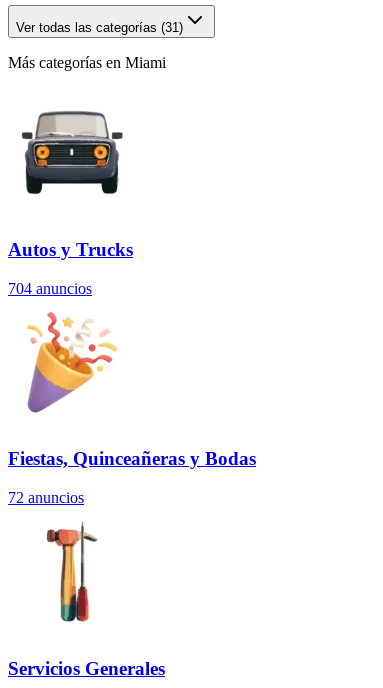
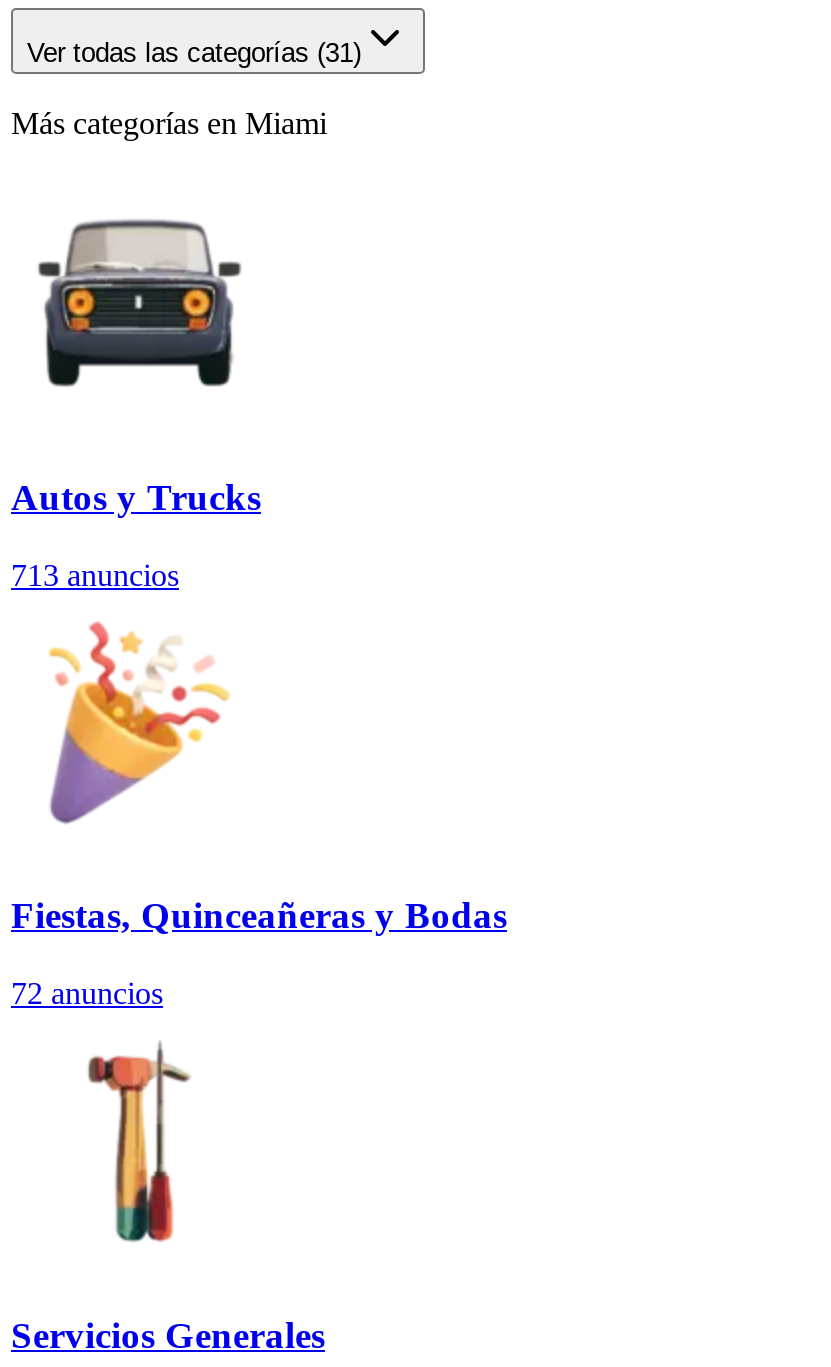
- 704 anuncios
+ 713 anuncios
